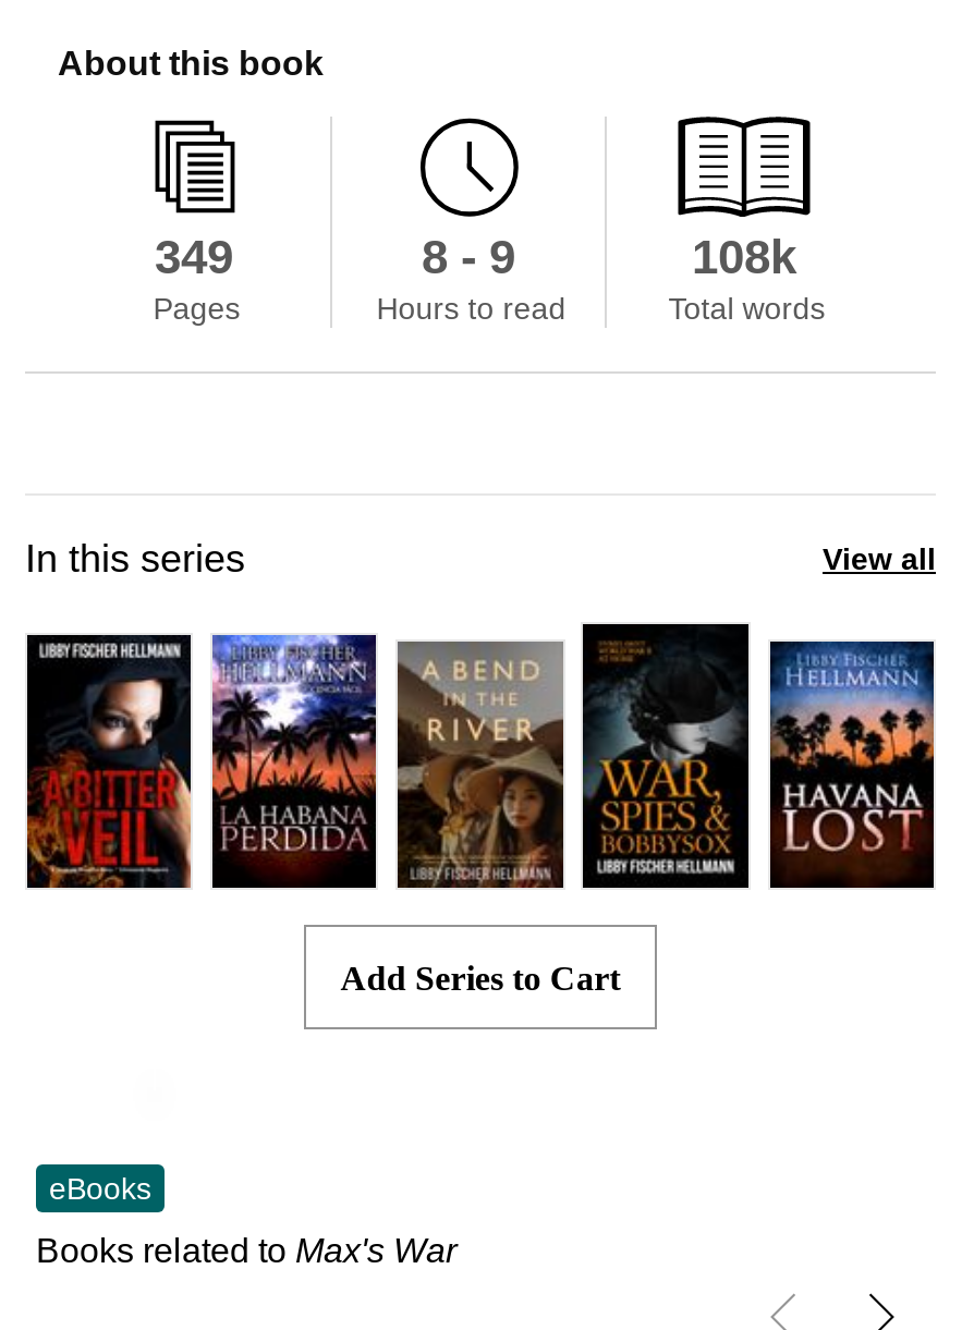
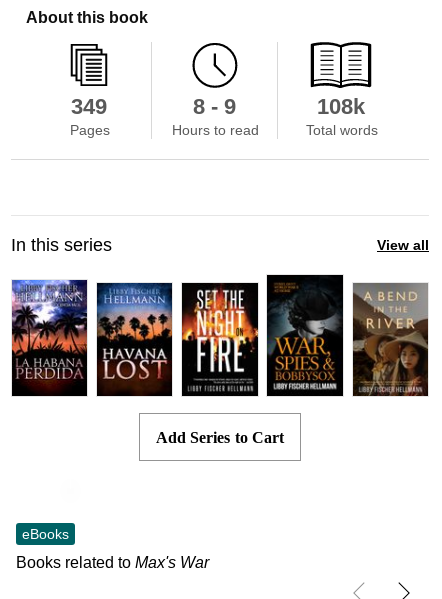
- [image]
+ [image]

- [image]
+ [image]

- [image]
+ [image]

- [image]
+ [image]
